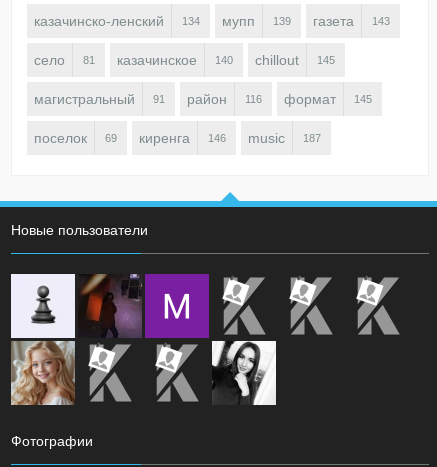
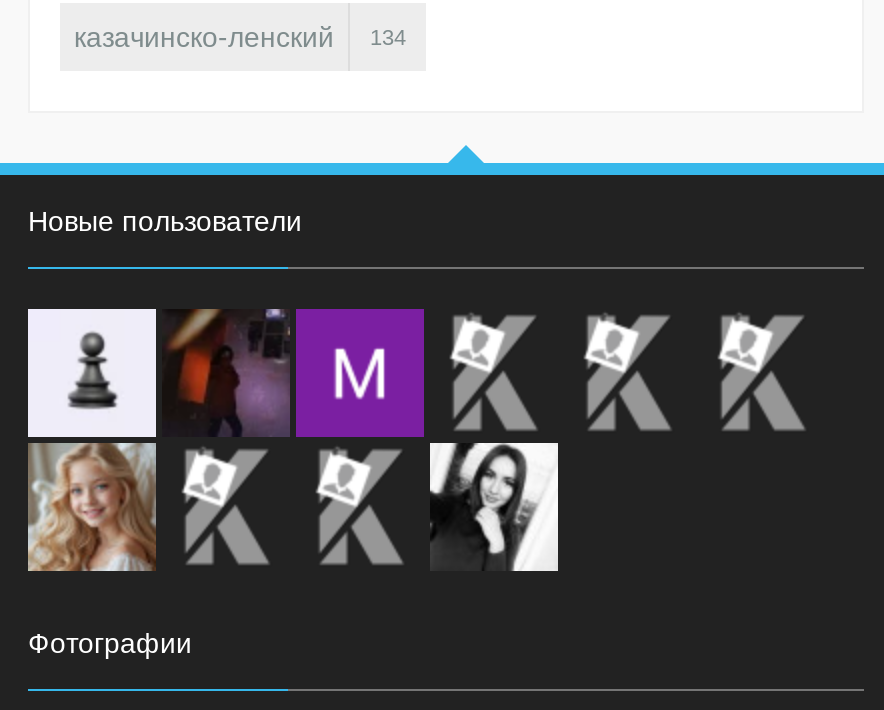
- мупп
- 139
- газета
- 143
- село
- 81
- казачинское
- 140
- chillout
- 145
- магистральный
- 91
- район
- 116
- формат
- 145
- поселок
- 69
- киренга
- 146
- music
- 187
